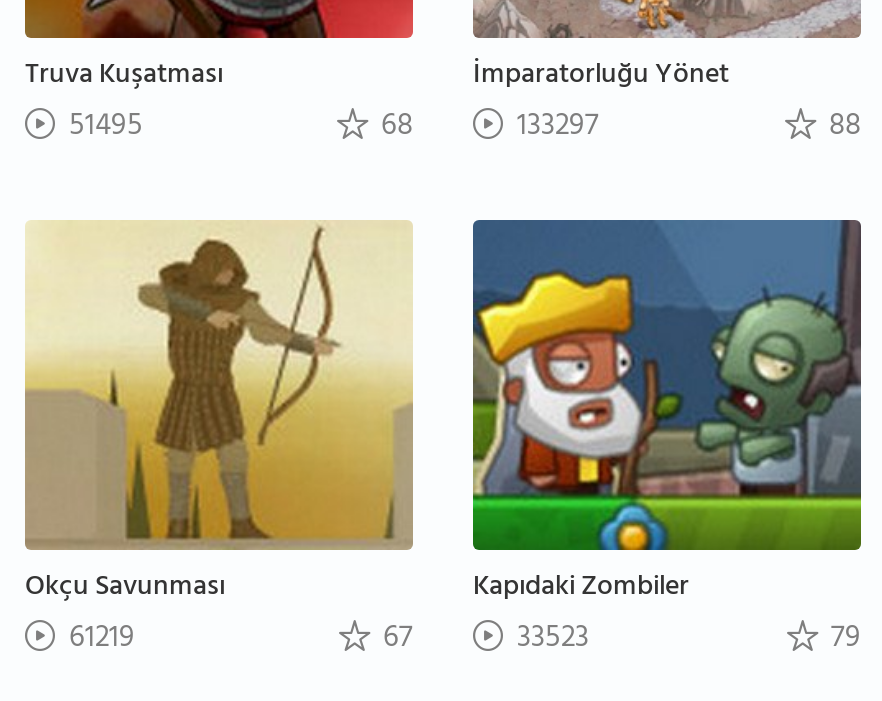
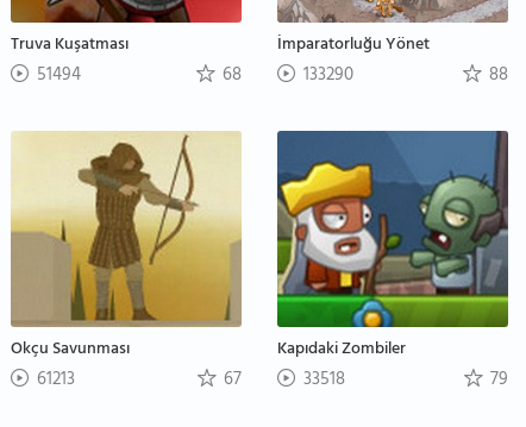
- 51495
+ 51494

- 68 133297
+ 68 133290

- 61219
+ 61213

- 67 33523
+ 67 33518
